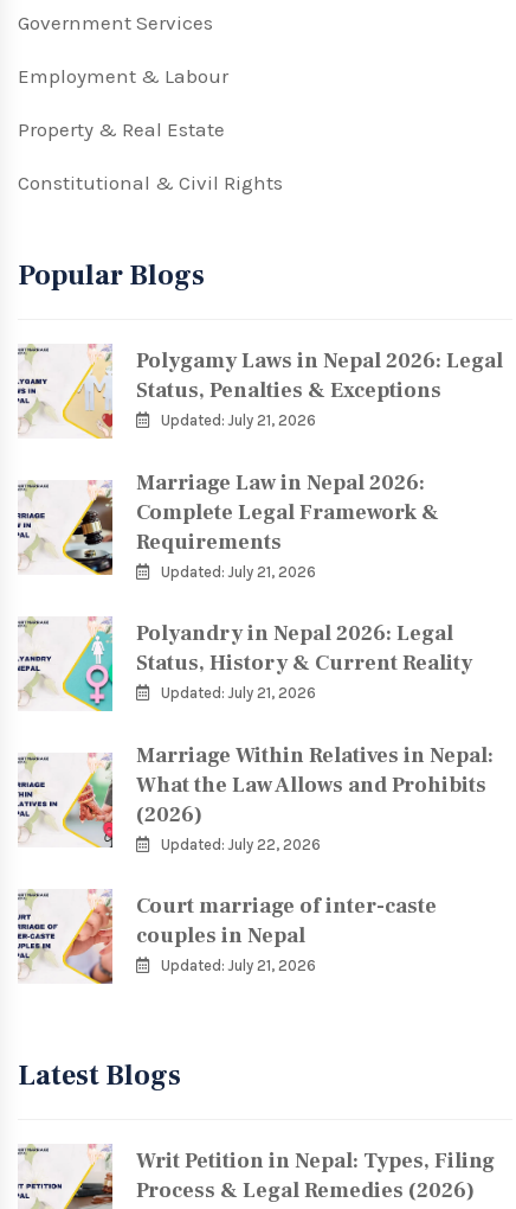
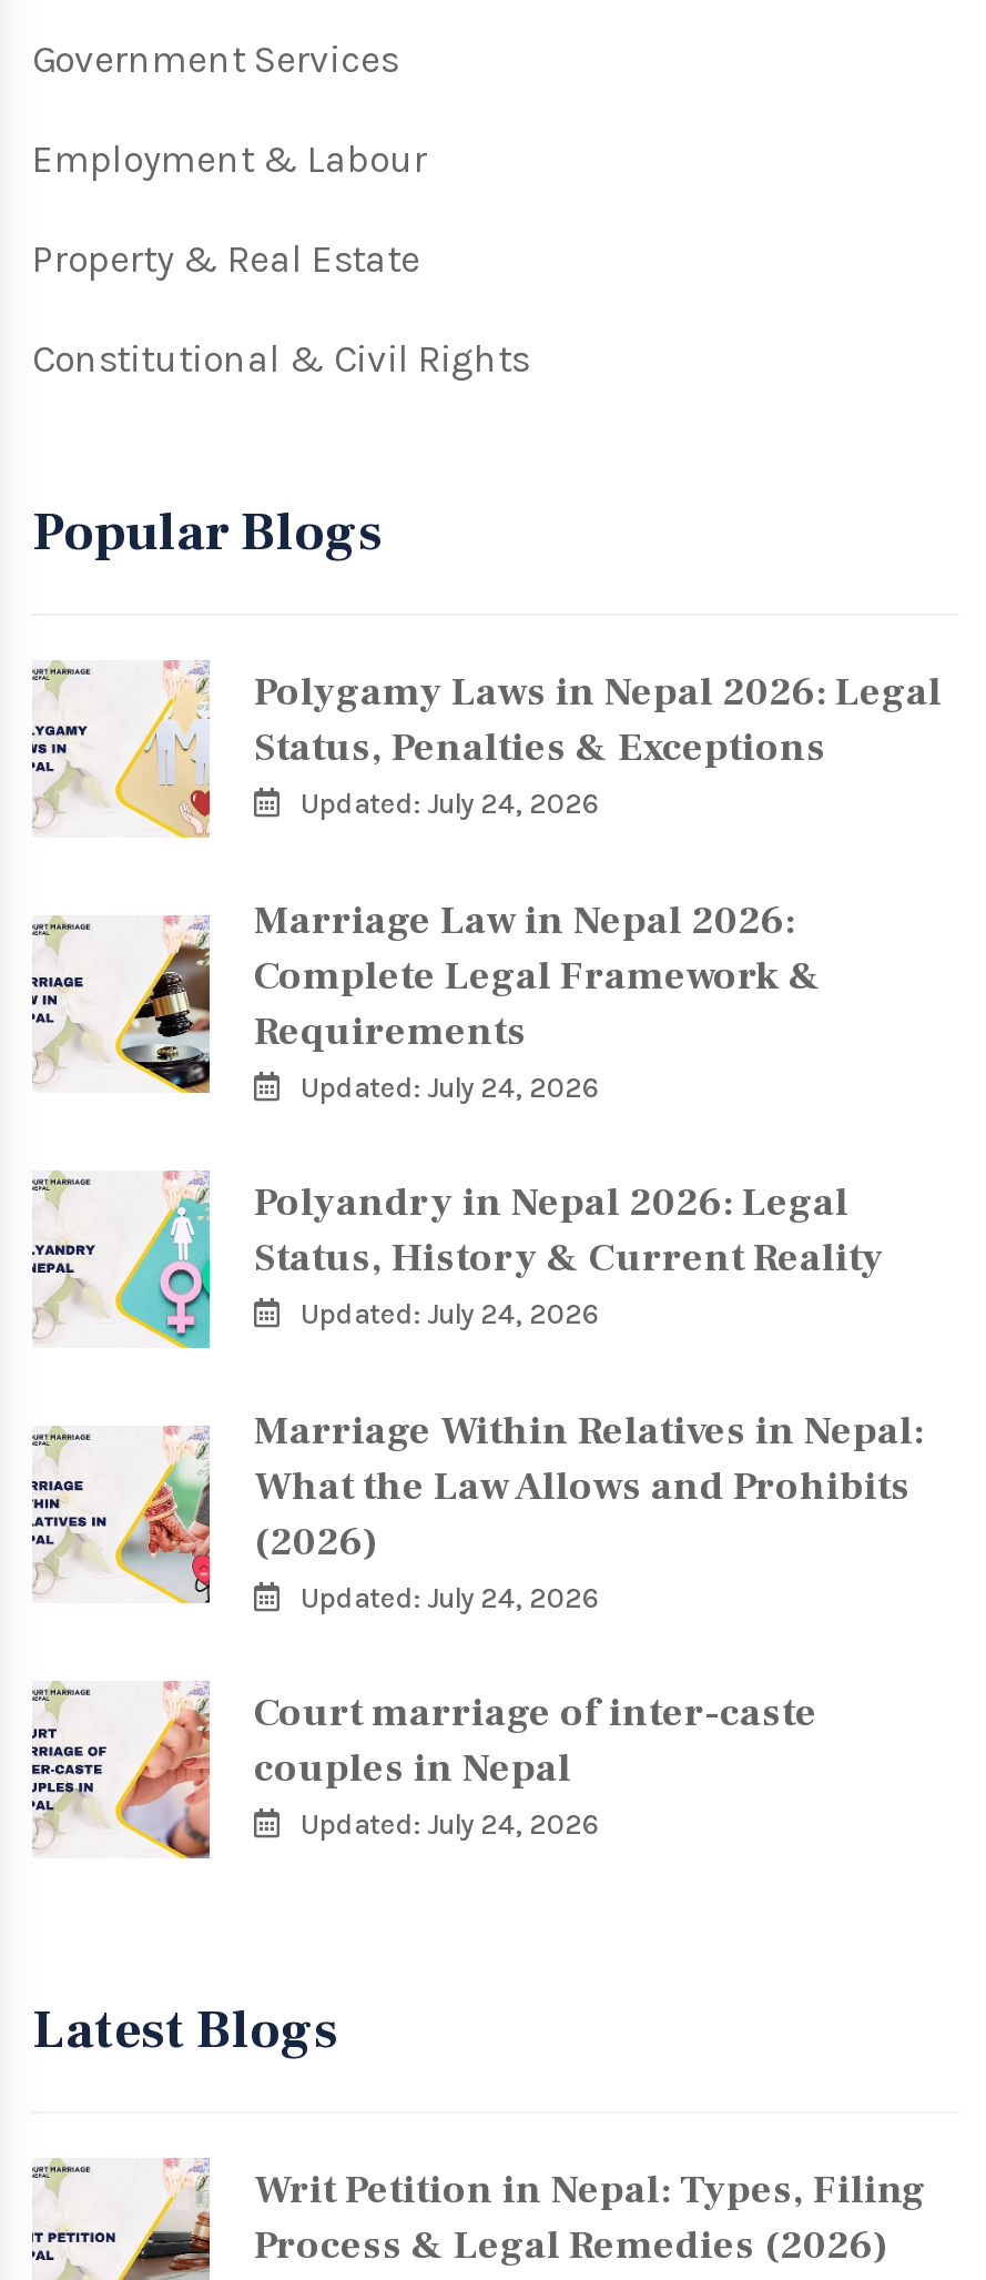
- Updated: July 21, 2026
+ Updated: July 24, 2026

- Updated: July 21, 2026
+ Updated: July 24, 2026

- Updated: July 21, 2026
+ Updated: July 24, 2026

- Updated: July 22, 2026
+ Updated: July 24, 2026

- Updated: July 21, 2026
+ Updated: July 24, 2026
